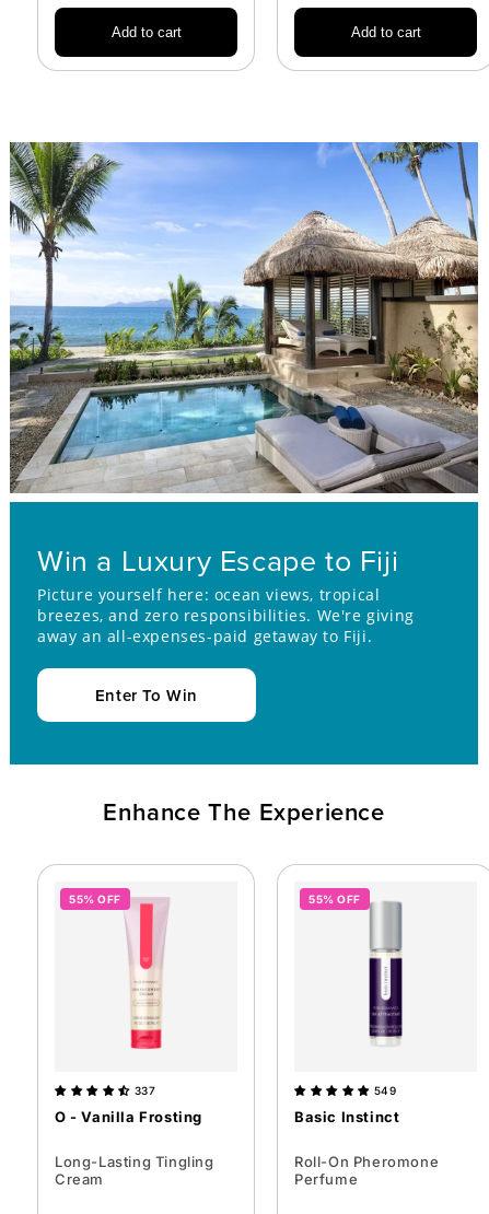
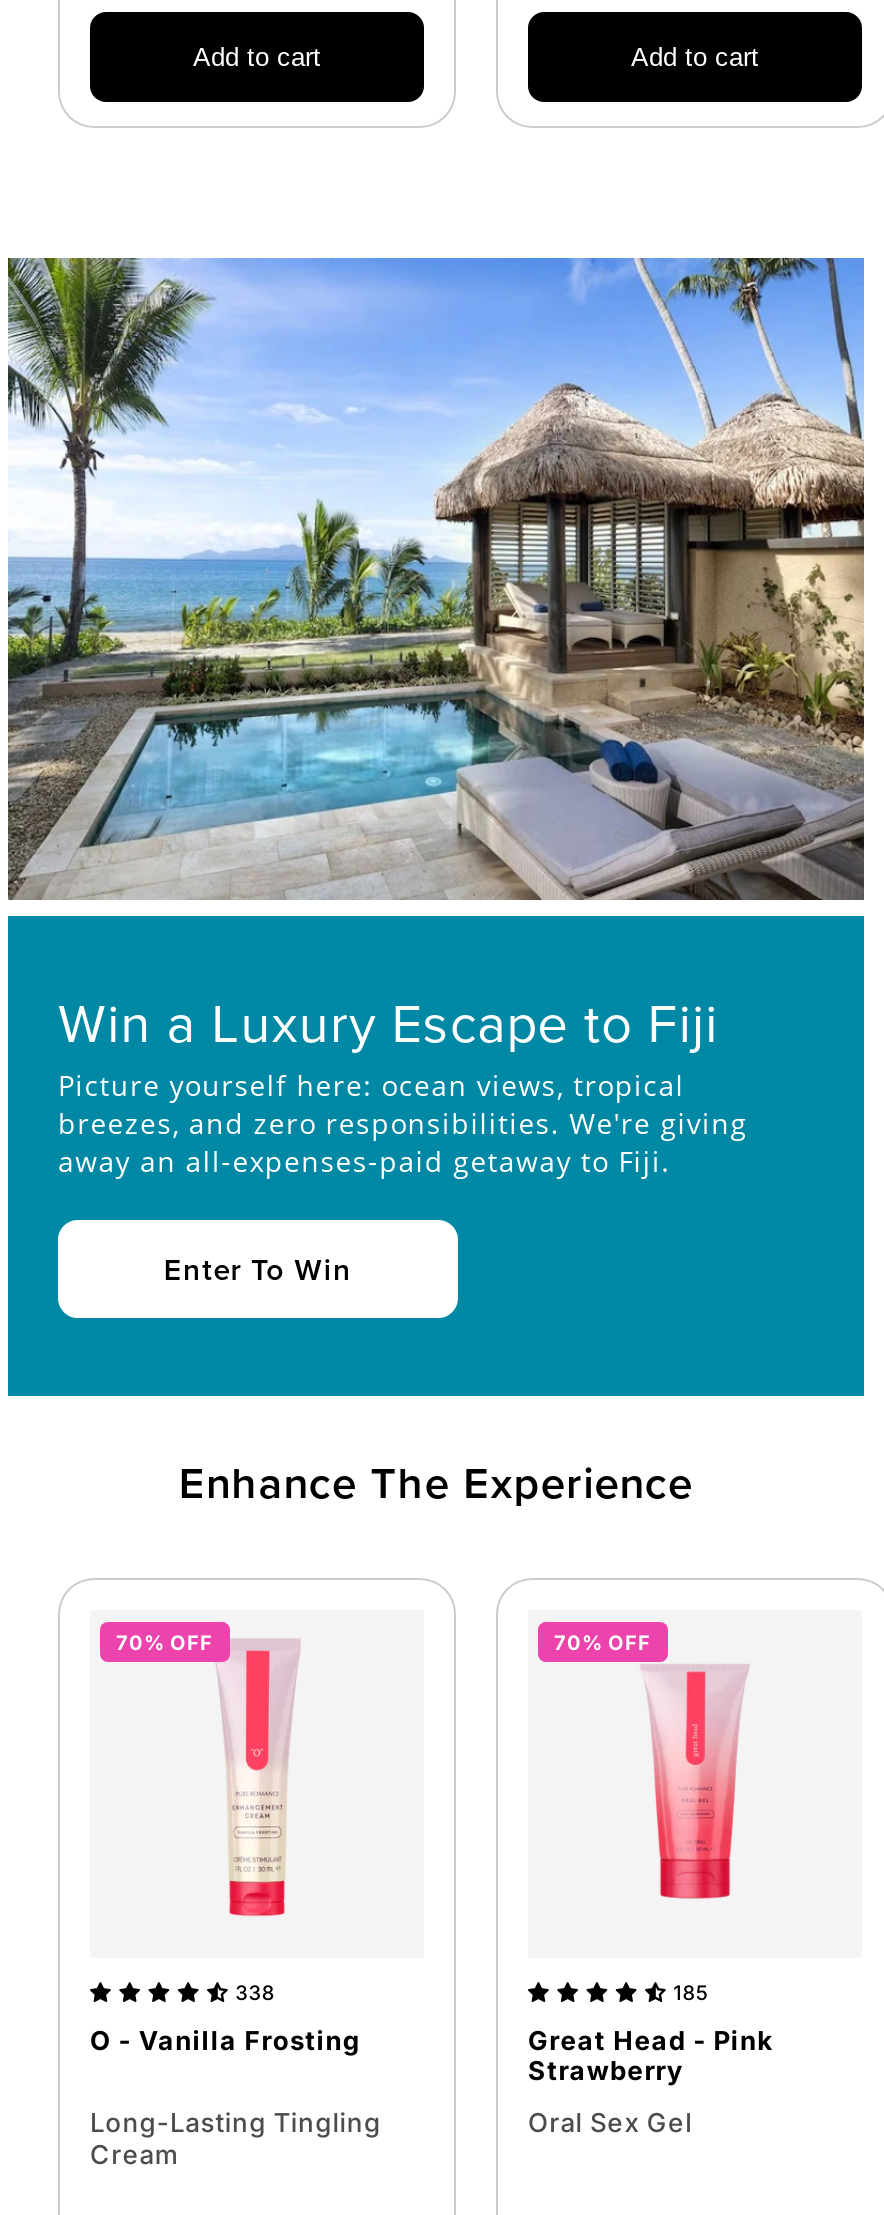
- 55% OFF
+ 70% OFF

- [image]
- 55% OFF
+ [image]
+ 70% OFF

- 337
+ 338

- 549
+ 185

- Basic Instinct
+ Great Head - Pink
+ Strawberry

- Roll-On Pheromone
- Perfume
+ Oral Sex Gel
